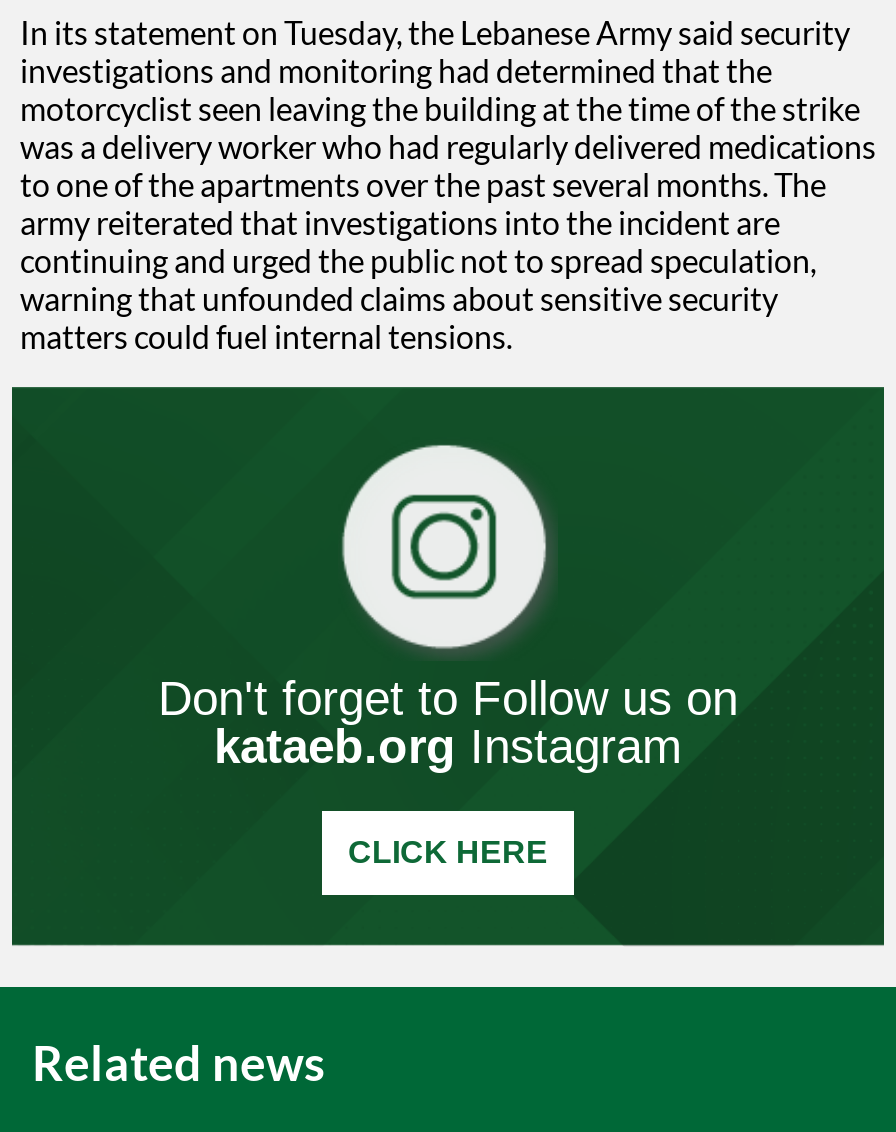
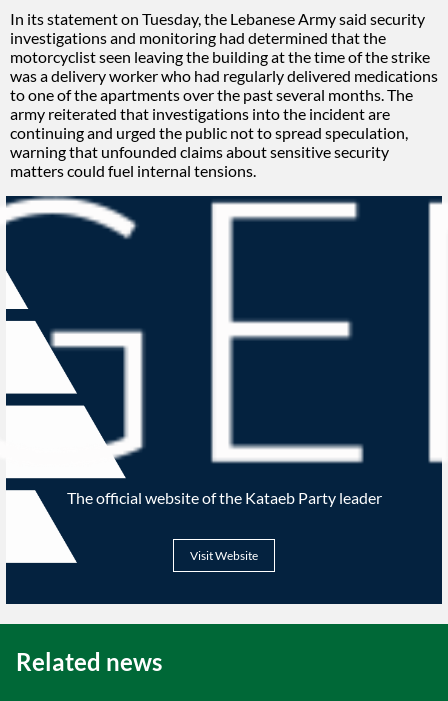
- [image]
- Don't forget to Follow us on
- kataeb.org Instagram
+ [image]
+ The official website of the Kataeb Party leader

- CLICK HERE
+ Visit Website
